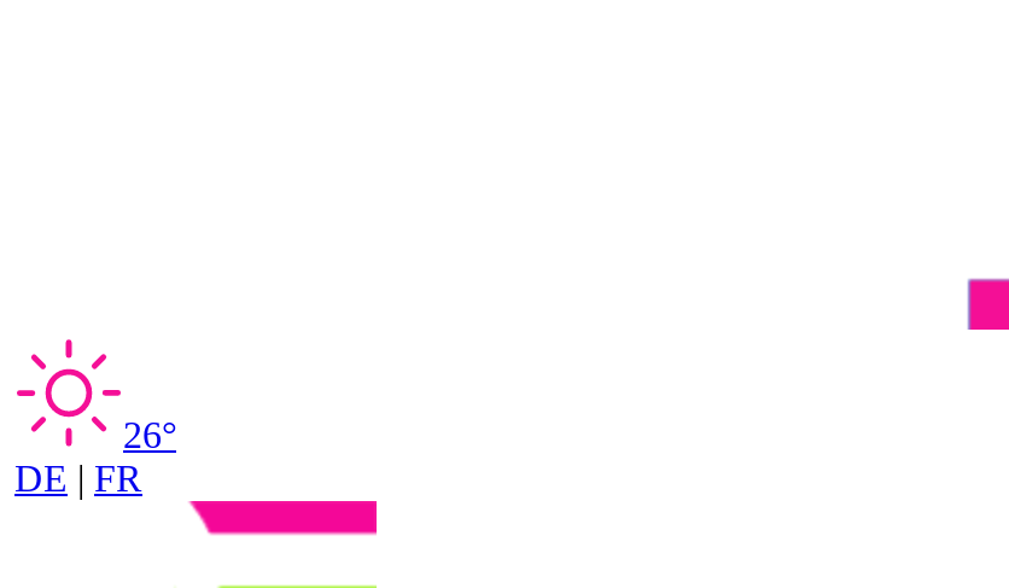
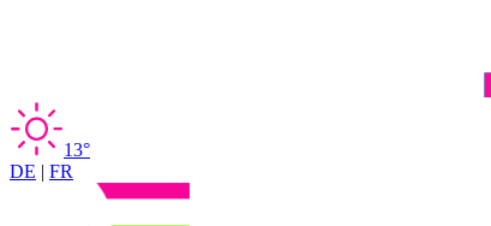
- 26°
+ 13°
